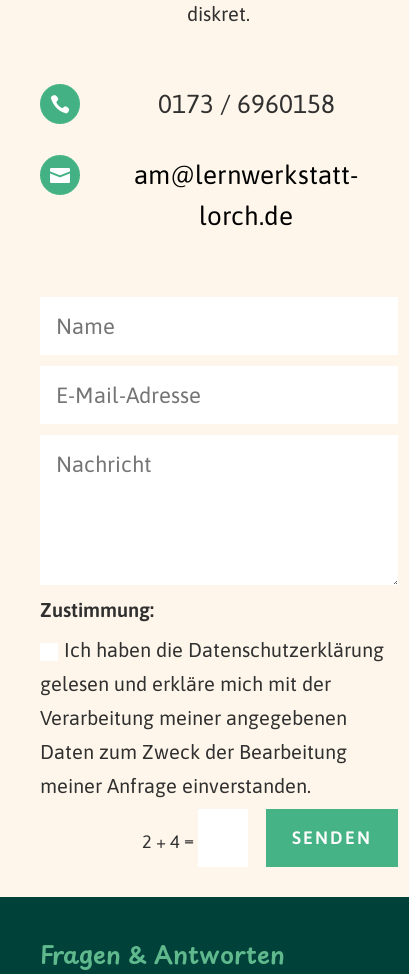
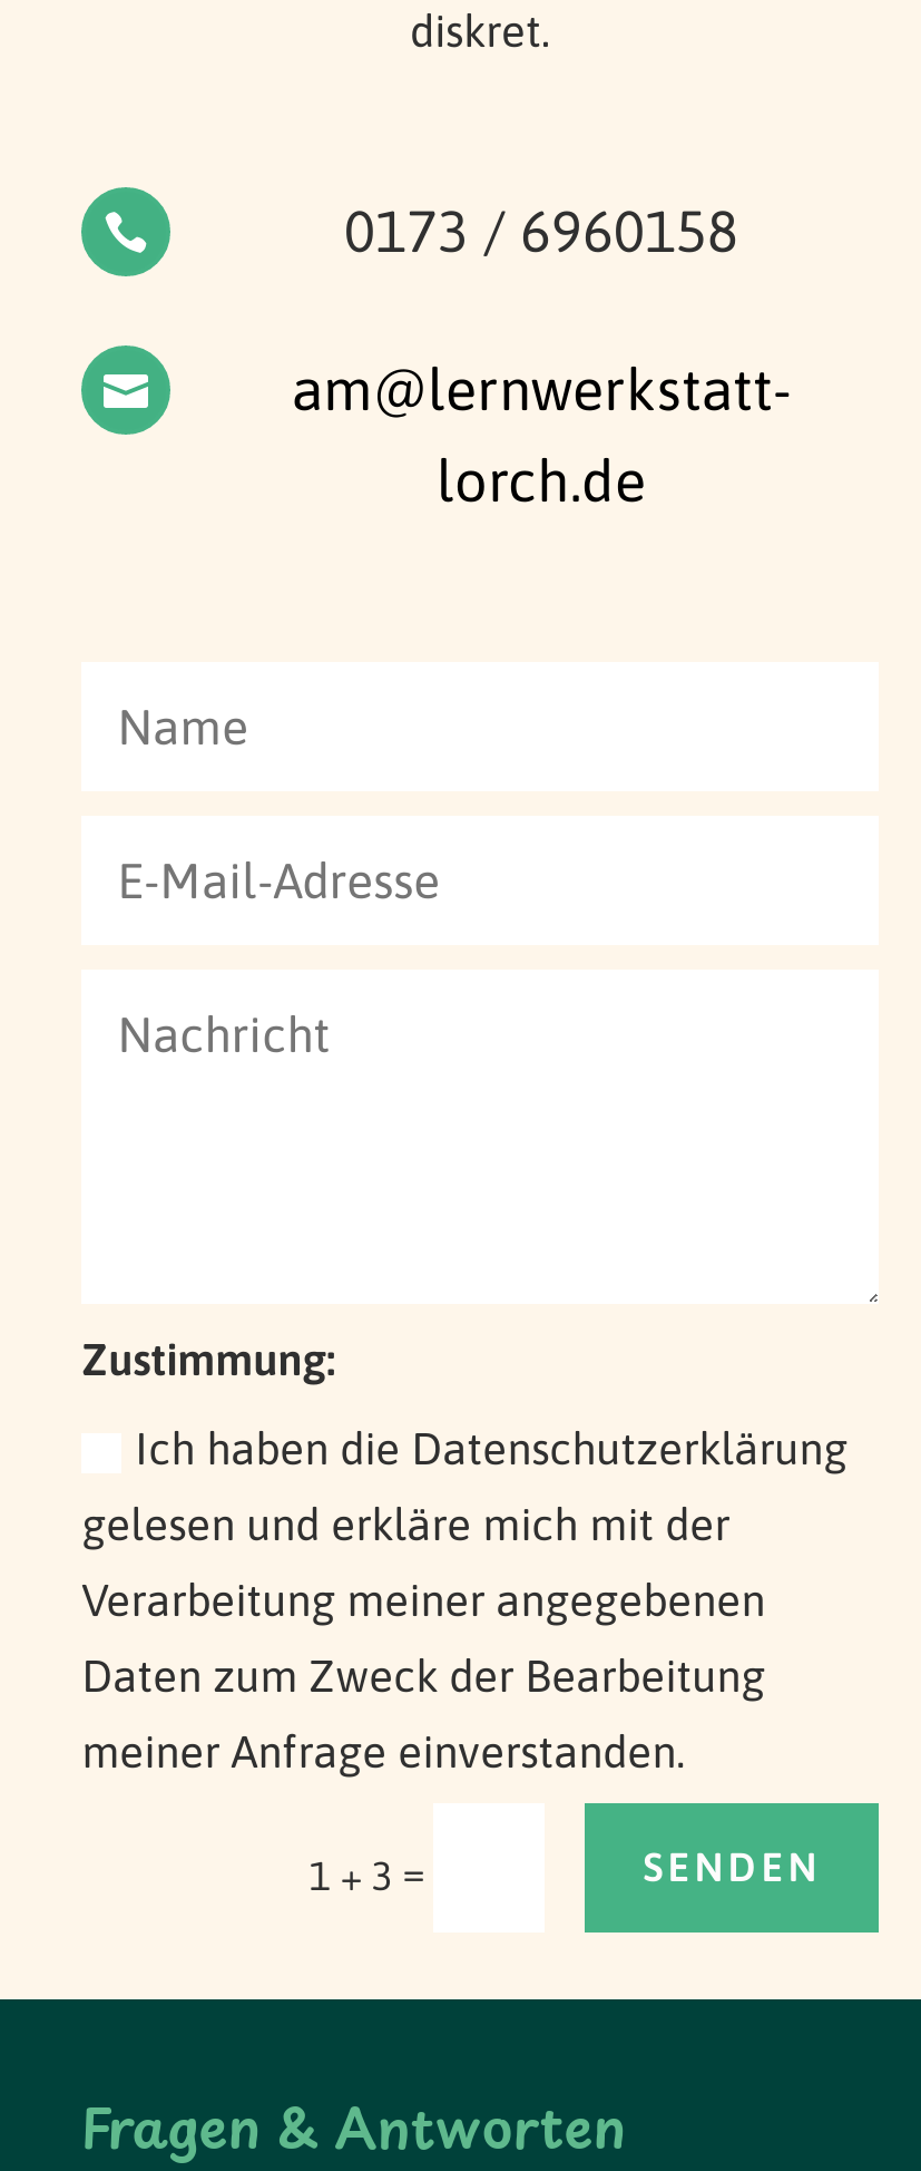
- 2 + 4 =
+ 1 + 3 =
